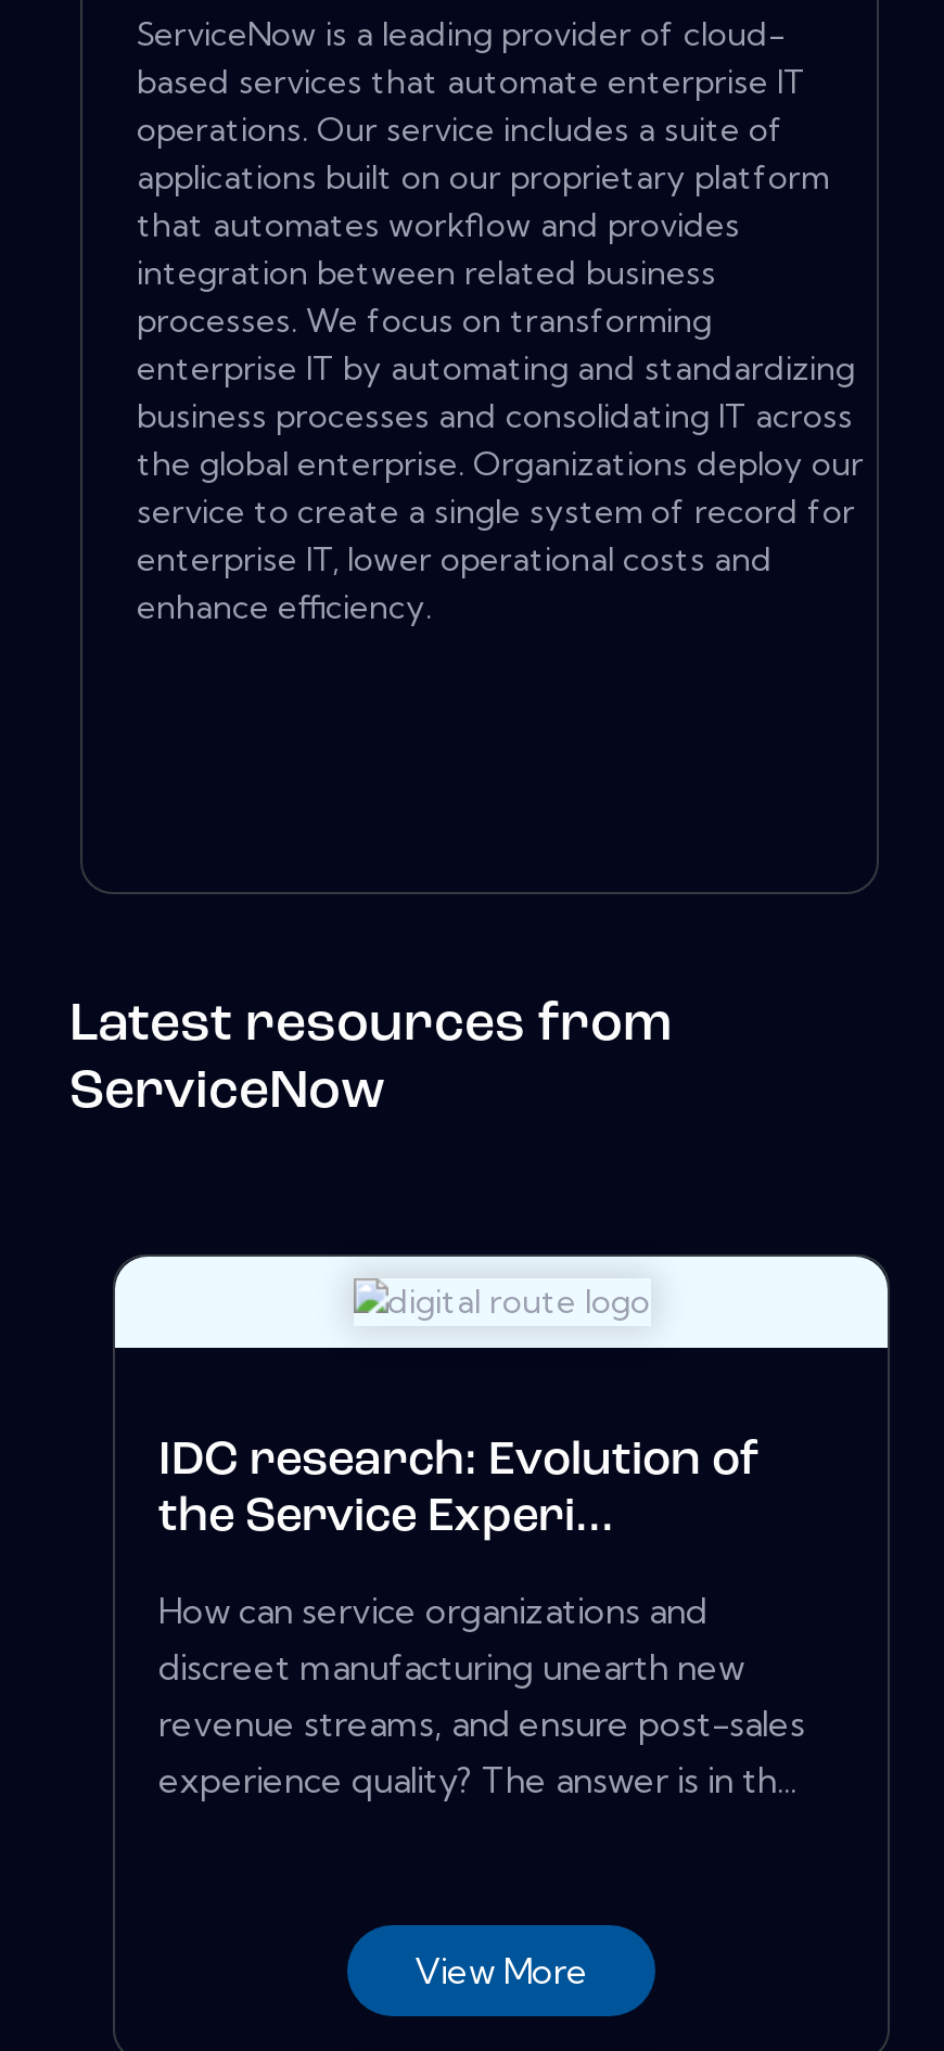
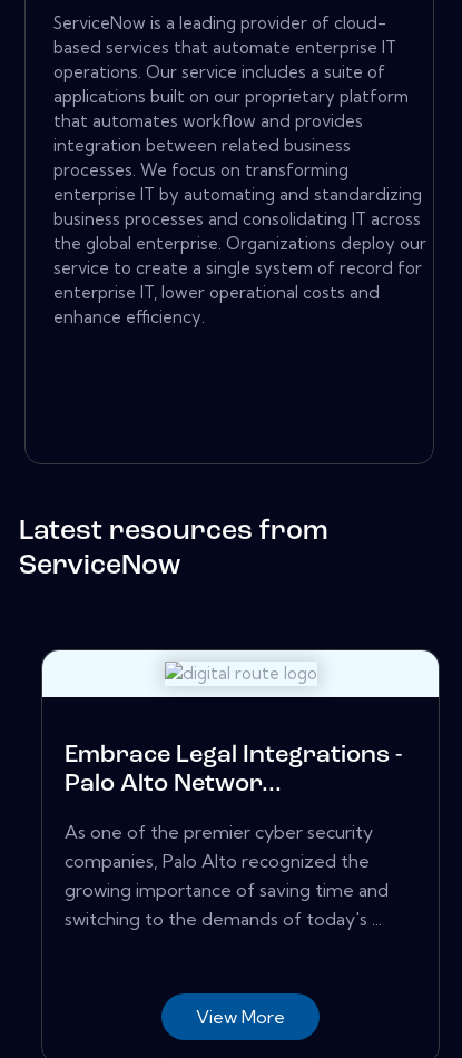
- IDC research: Evolution of
- the Service Experi...
+ Embrace Legal Integrations -
+ Palo Alto Networ...

- How can service organizations and
- discreet manufacturing unearth new
- revenue streams, and ensure post-sales
- experience quality? The answer is in th...
+ As one of the premier cyber security
+ companies, Palo Alto recognized the
+ growing importance of saving time and
+ switching to the demands of today's ...
